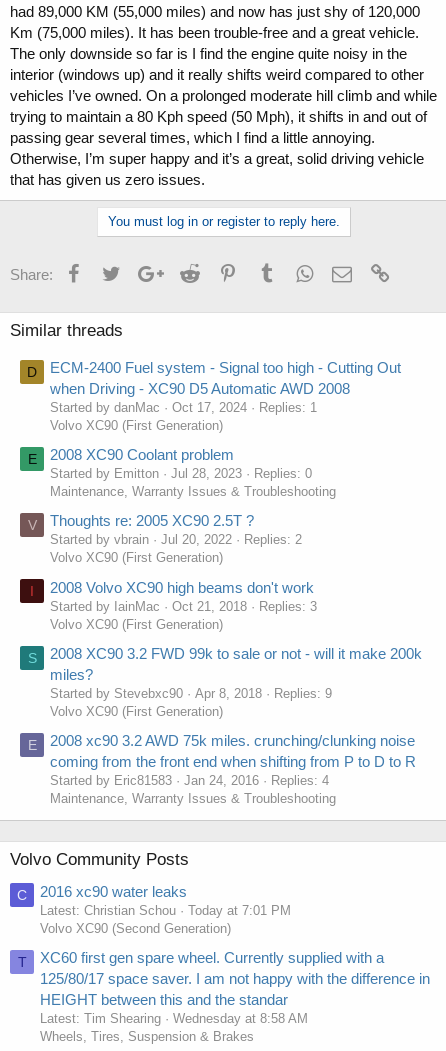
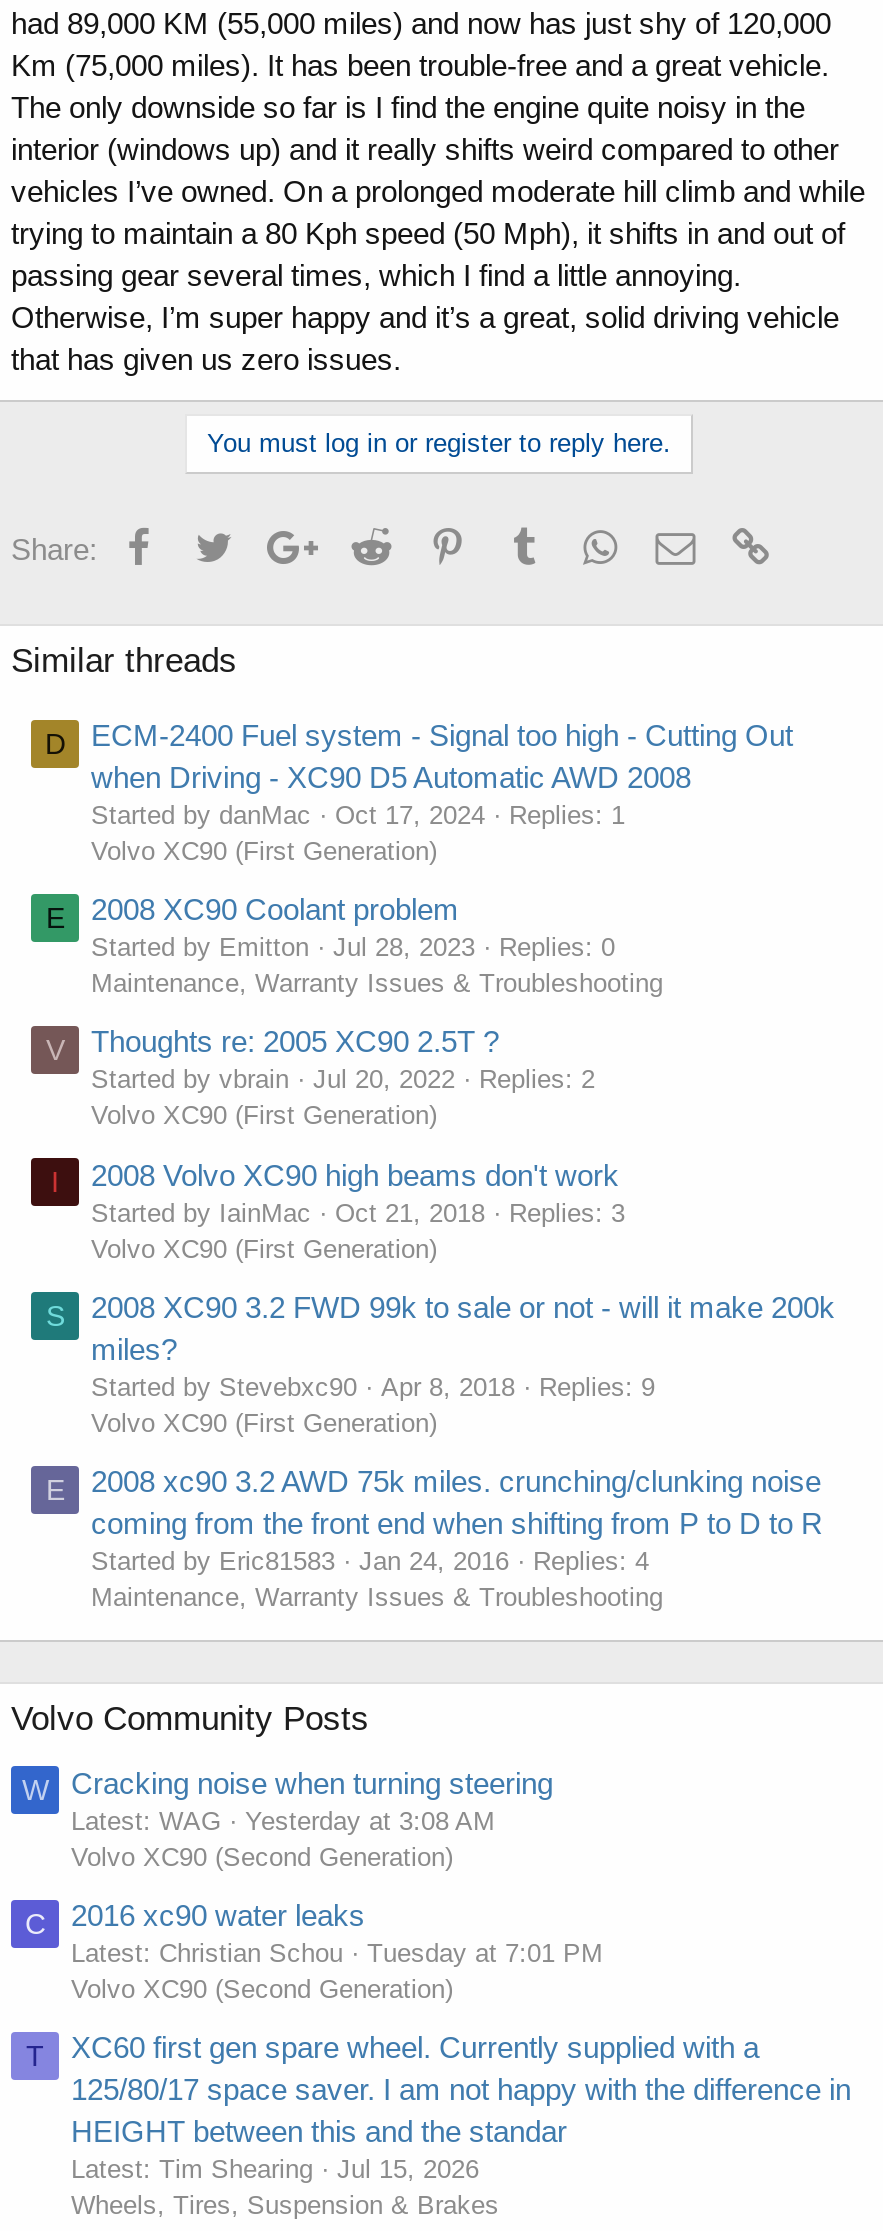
+ W
+ Cracking noise when turning steering
+ Latest: WAG
+ Yesterday at 3:08 AM
+ Volvo XC90 (Second Generation)

- Latest: Christian Schou Today at 7:01 PM
+ Latest: Christian Schou Tuesday at 7:01 PM

- Wednesday at 8:58 AM
+ Jul 15, 2026
